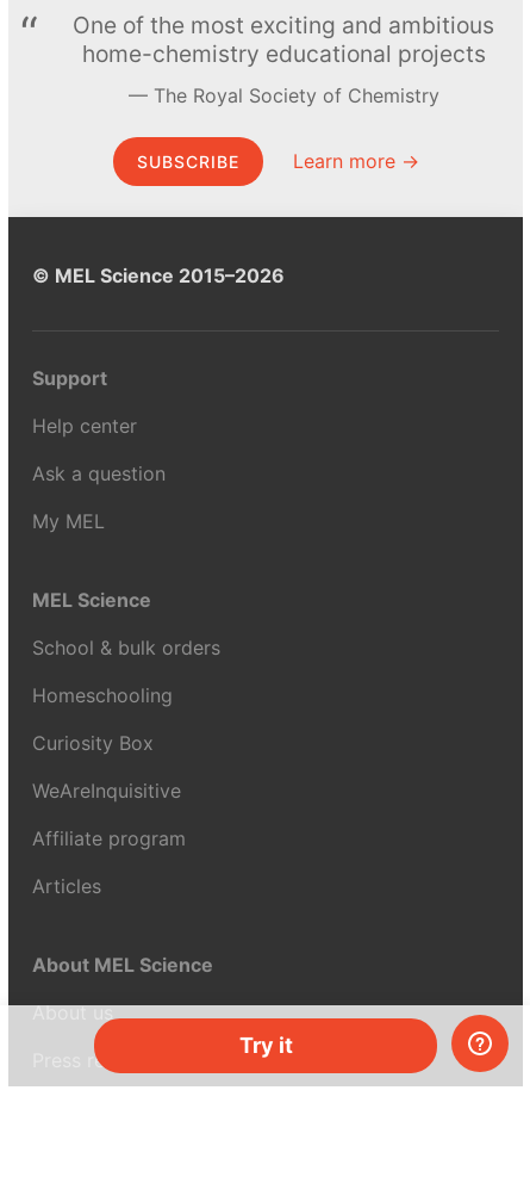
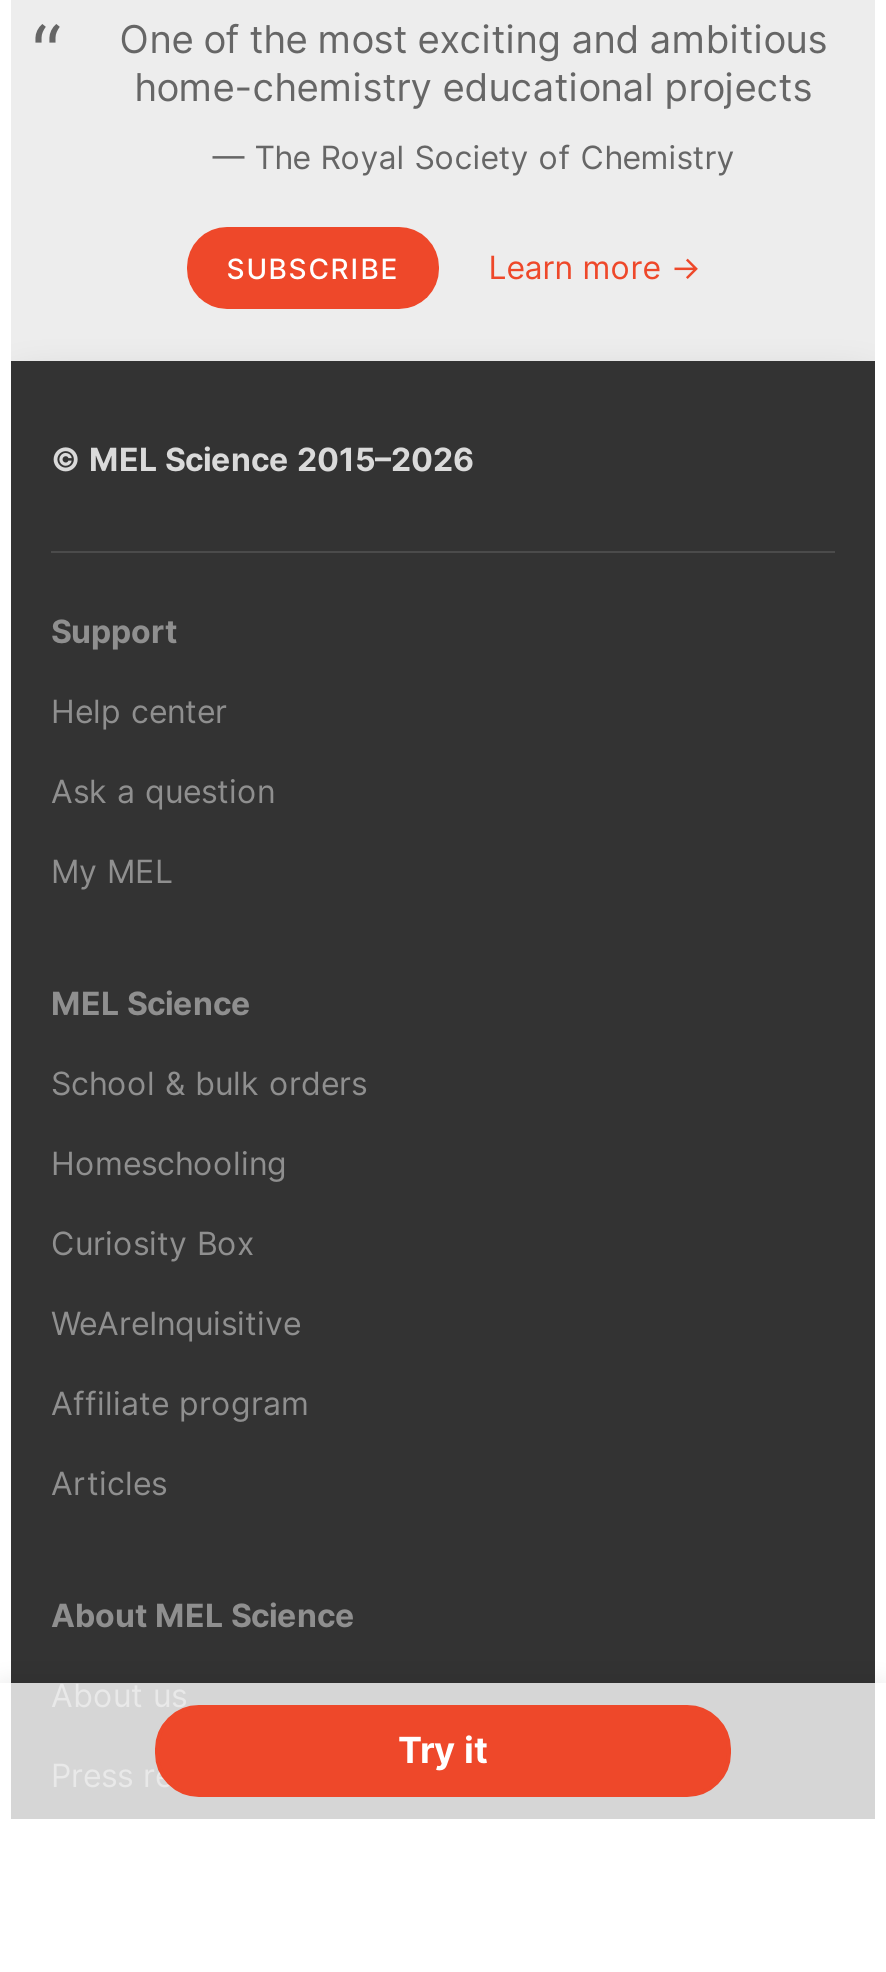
- [image]
